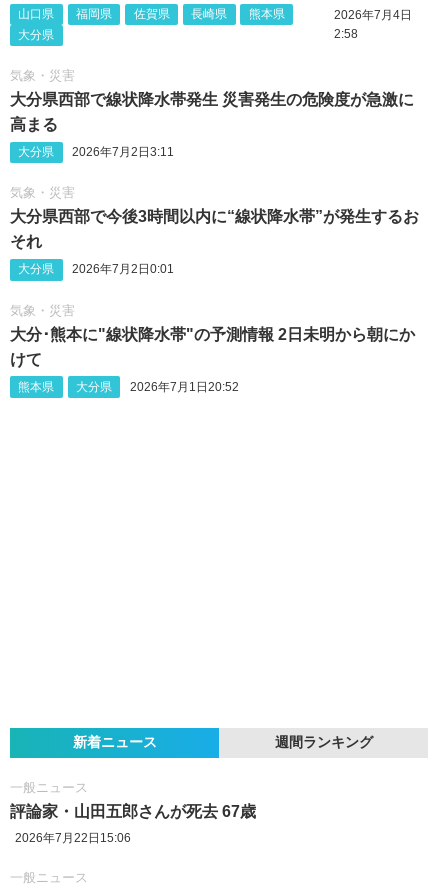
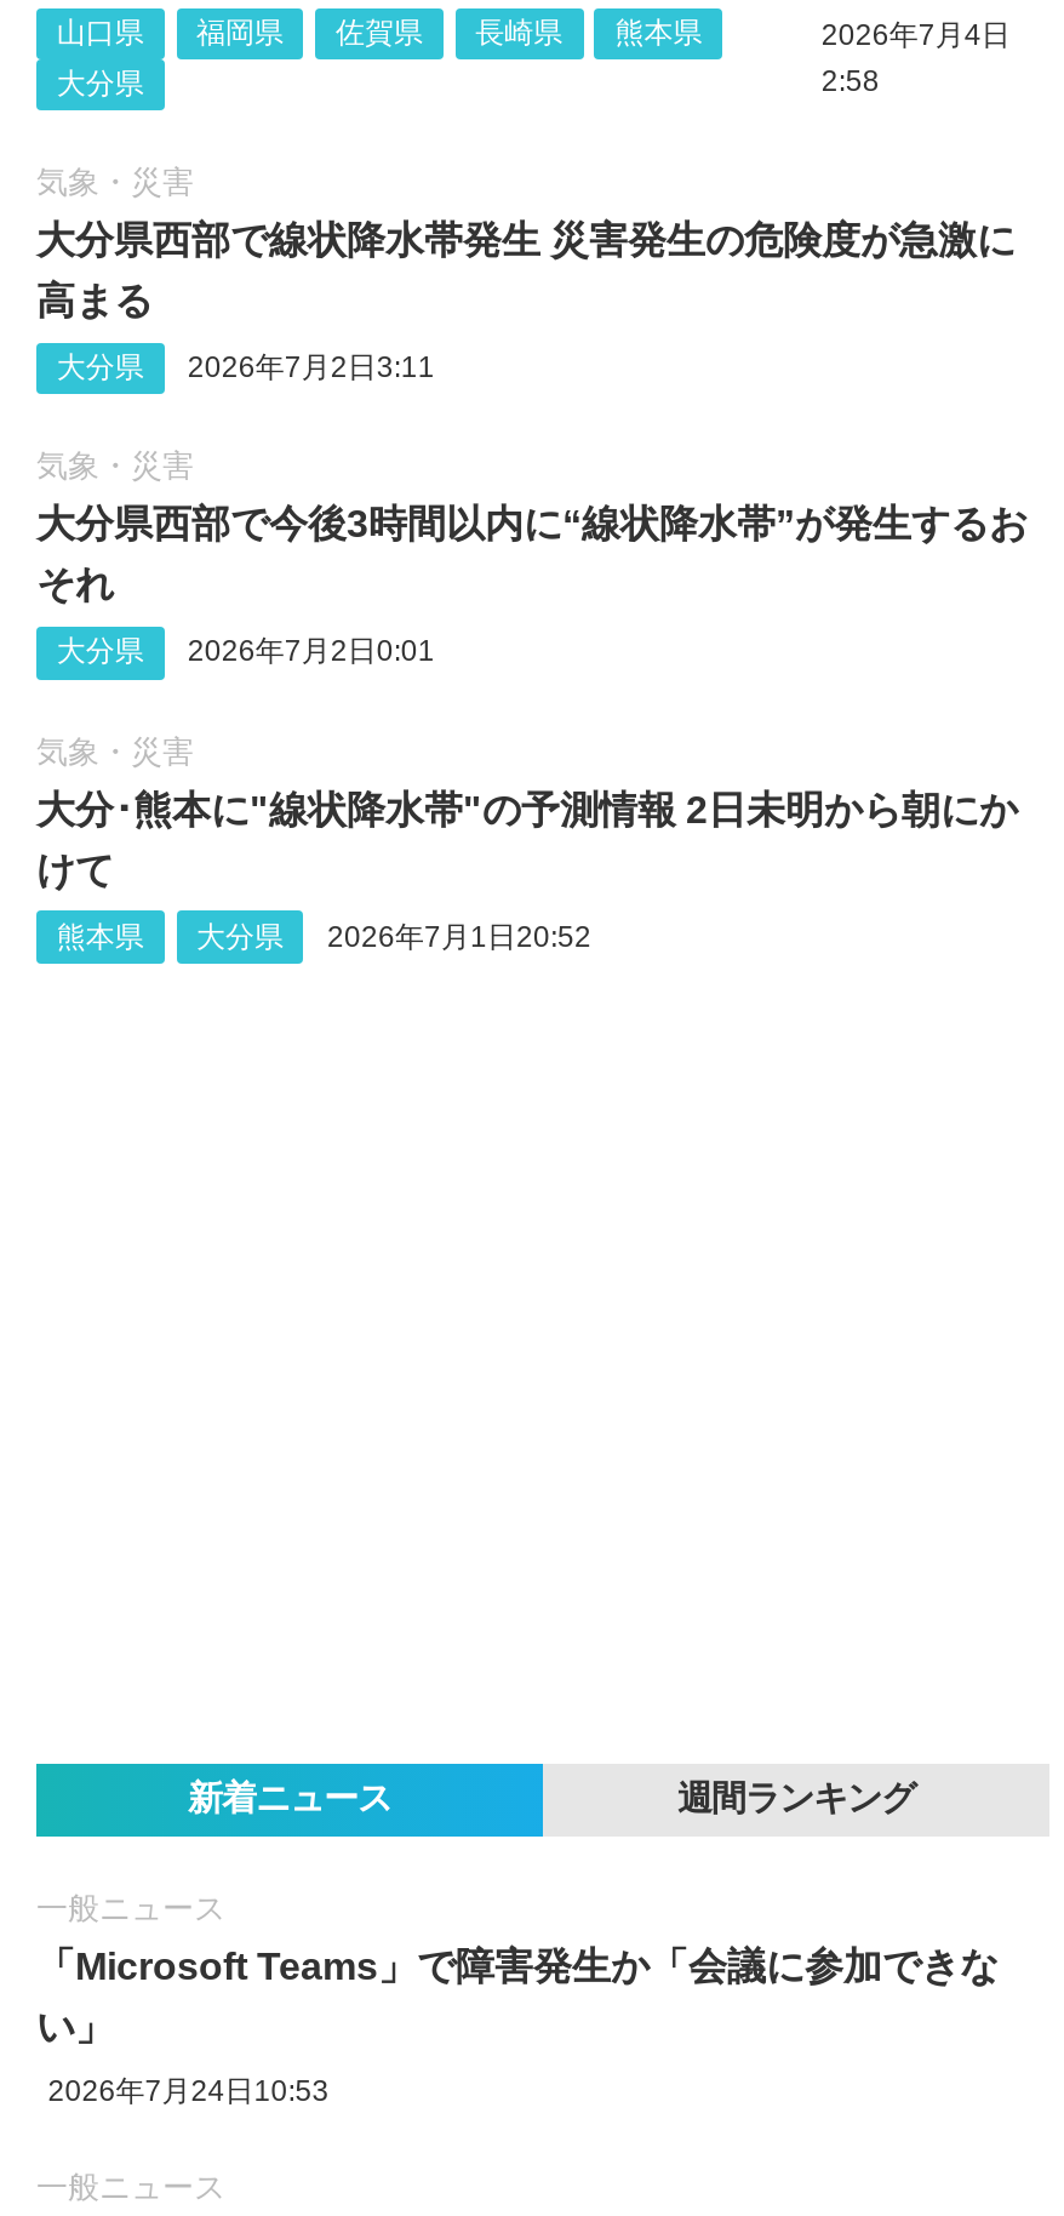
- 評論家・山田五郎さんが死去 67歳
- 2026年7月22日15:06
+ 「Microsoft Teams」で障害発生か「会議に参加できな
+ い」
+ 2026年7月24日10:53
